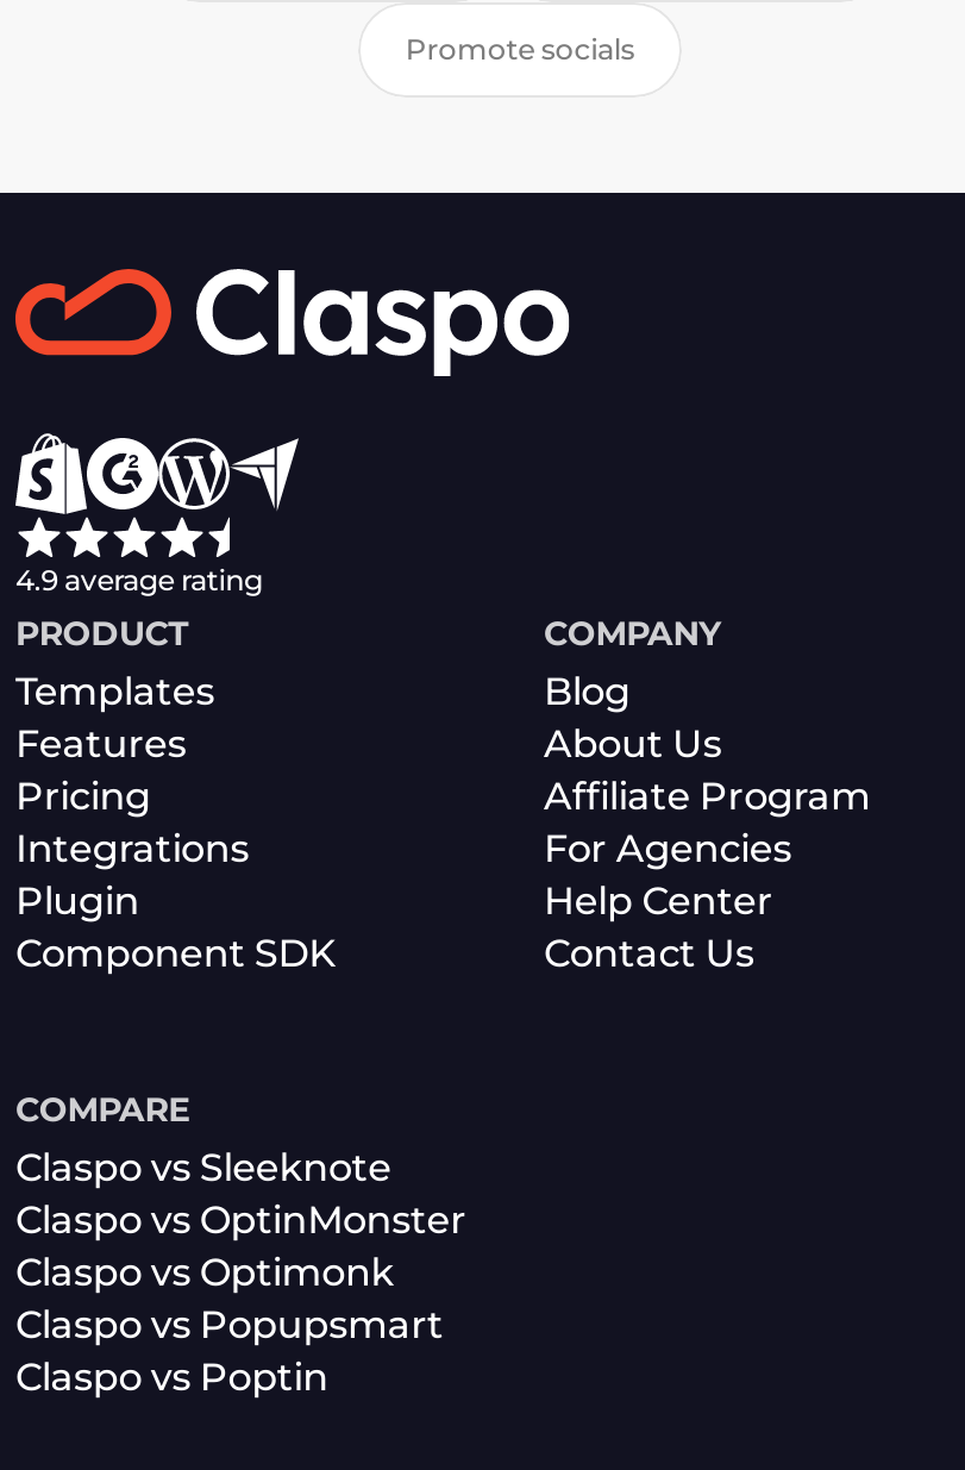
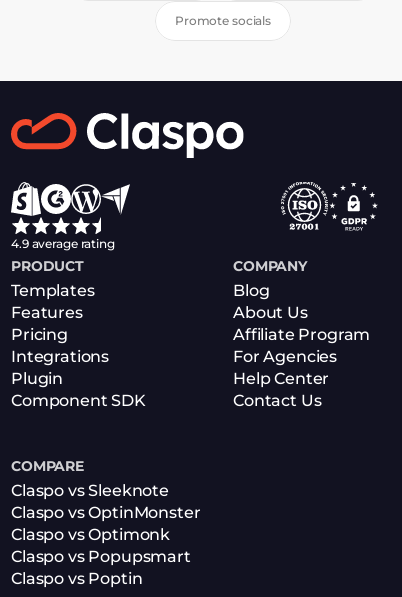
+ [image]
